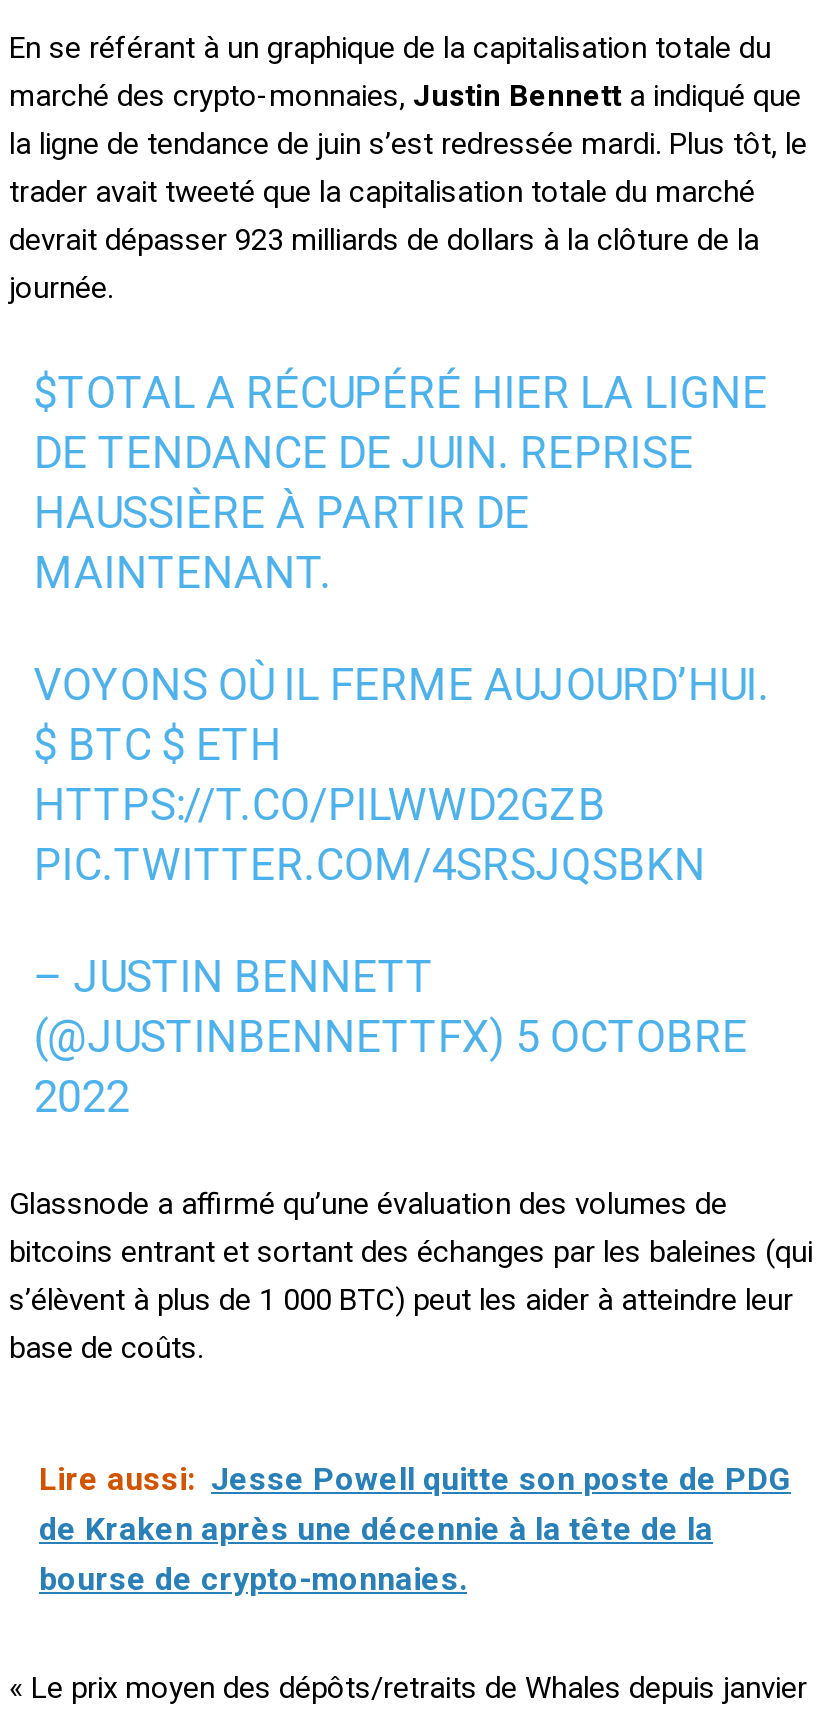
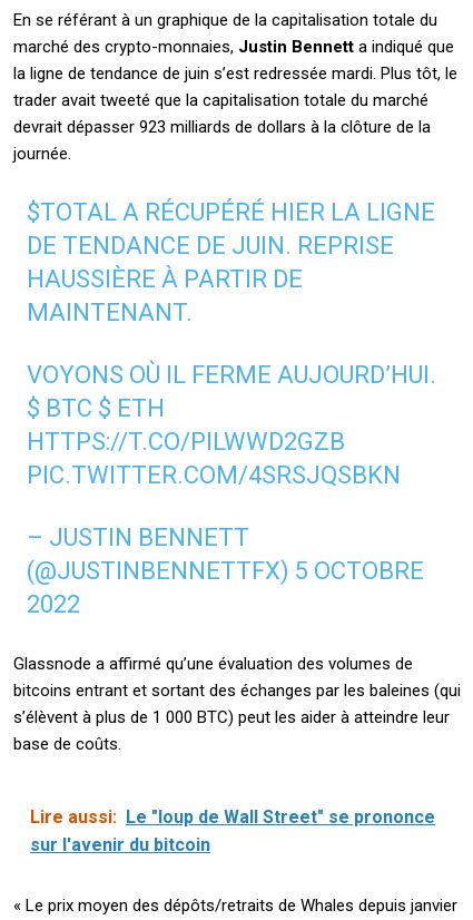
- Lire aussi: Jesse Powell quitte son poste de PDG
- de Kraken après une décennie à la tête de la
- bourse de crypto-monnaies.
+ Lire aussi: Le "loup de Wall Street" se prononce
+ sur l'avenir du bitcoin
